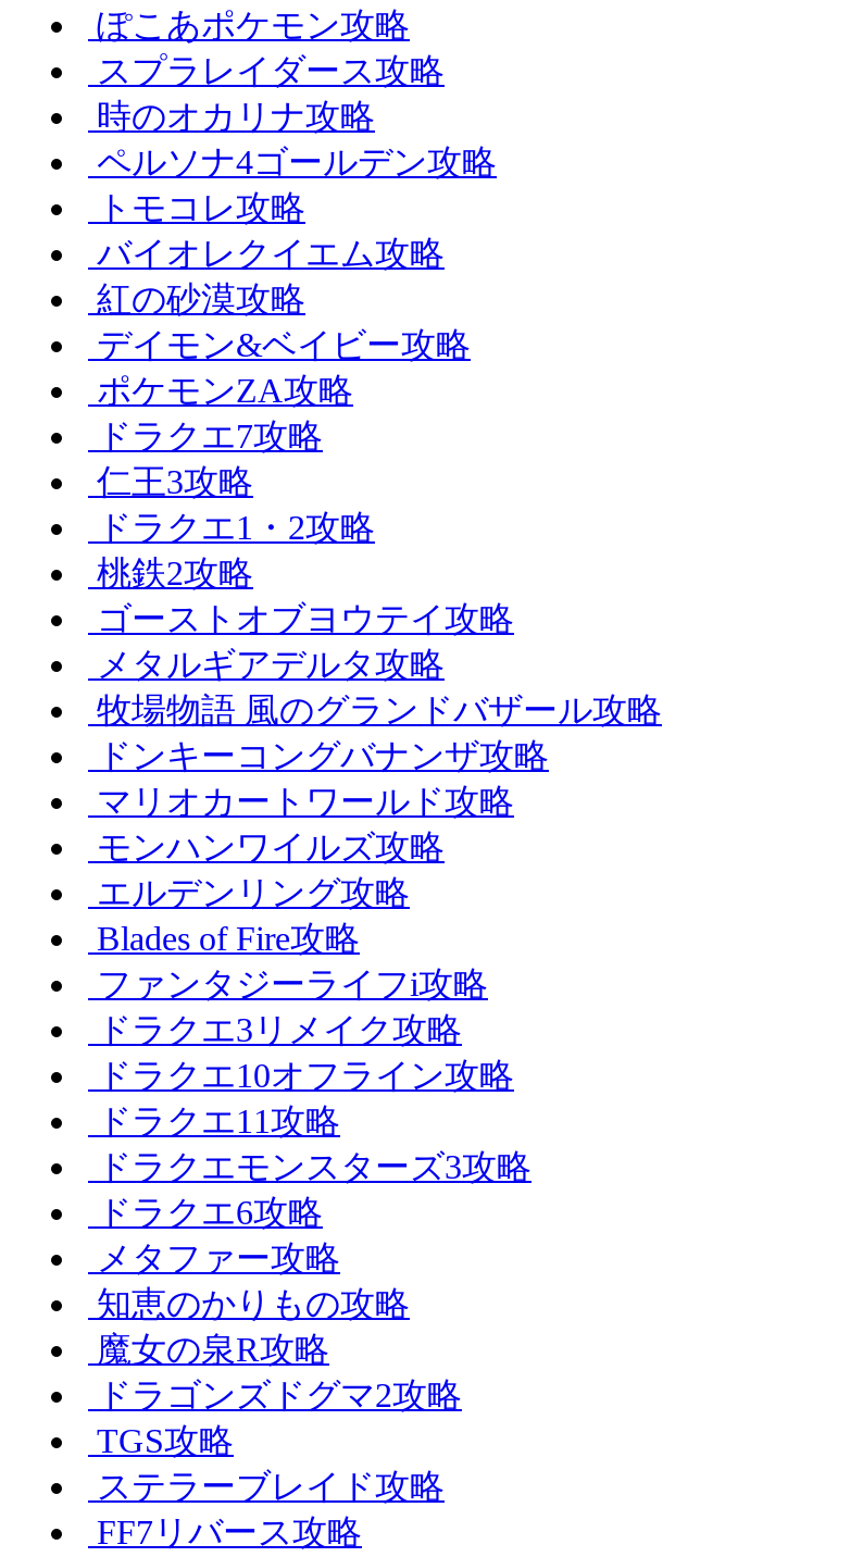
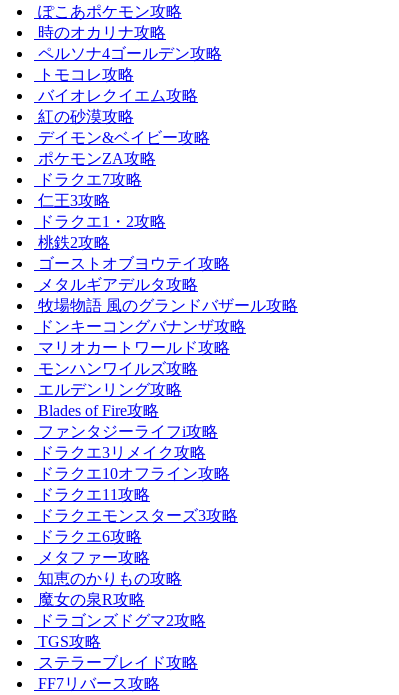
- スプラレイダース攻略
